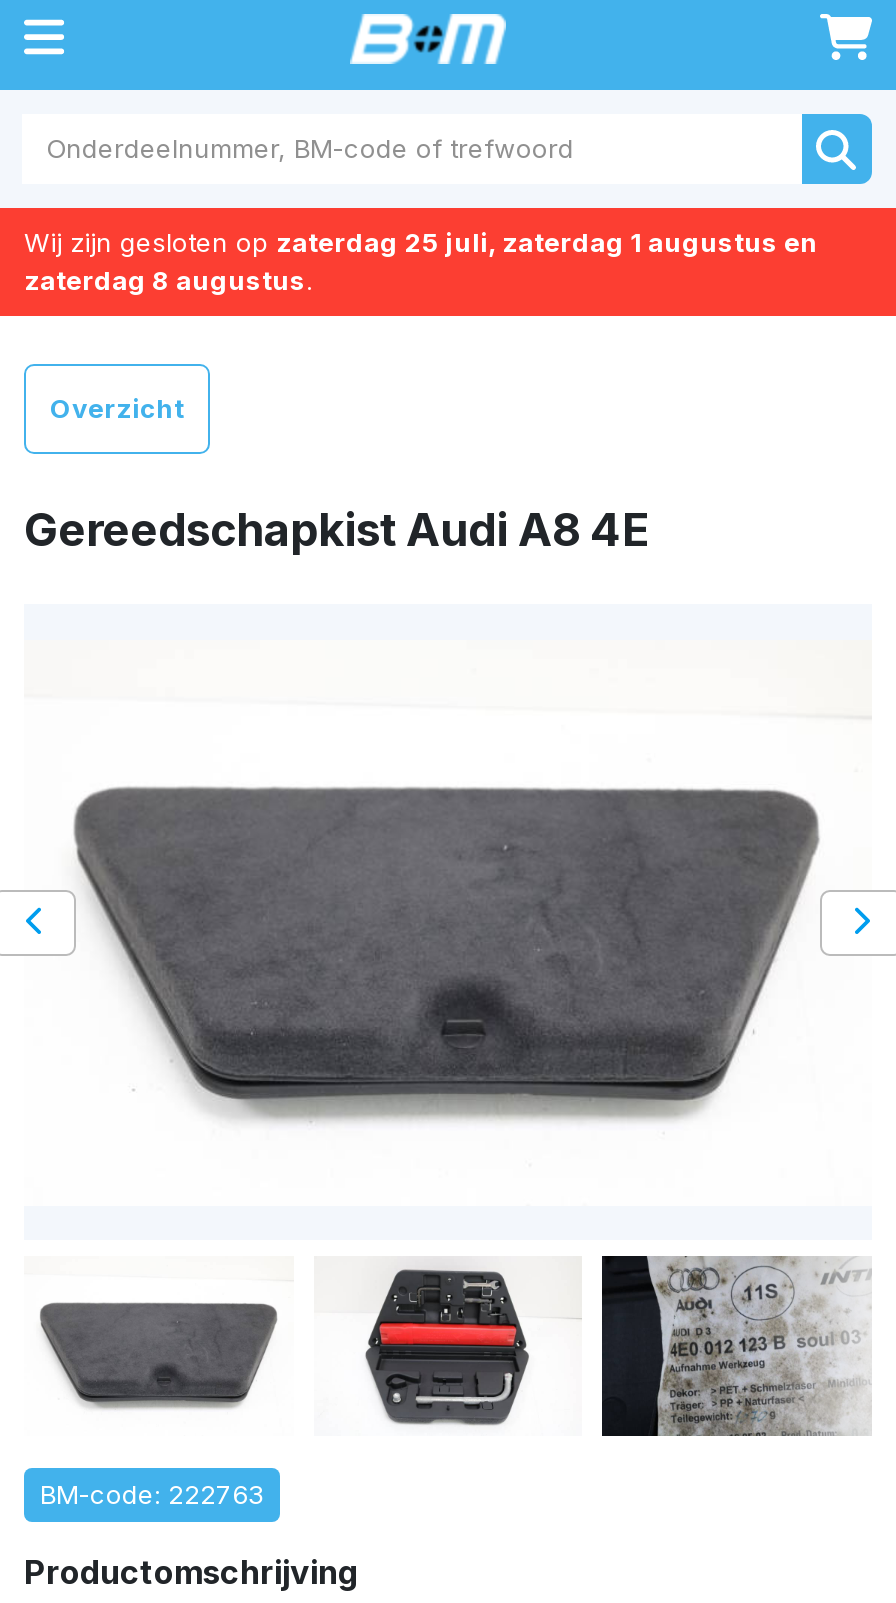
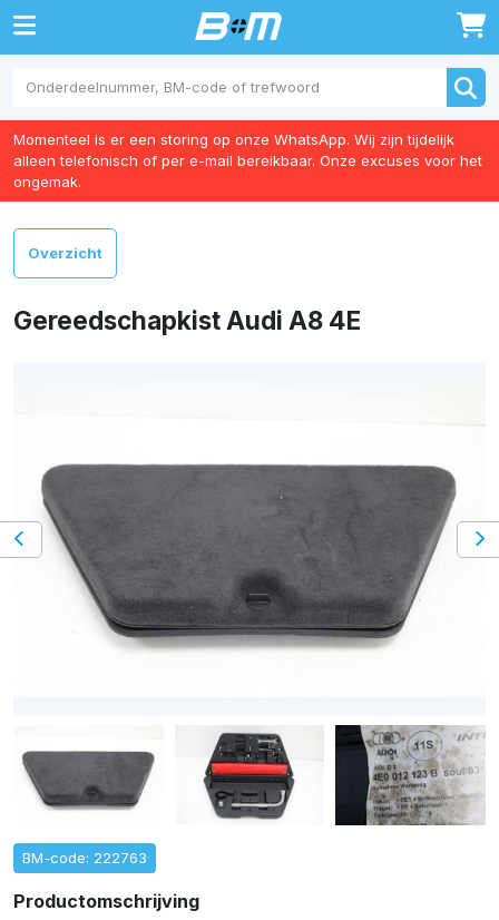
- Wij zijn gesloten op zaterdag 25 juli, zaterdag 1 augustus en
- zaterdag 8 augustus.
+ Momenteel is er een storing op onze WhatsApp. Wij zijn tijdelijk
+ alleen telefonisch of per e-mail bereikbaar. Onze excuses voor het
+ ongemak.
